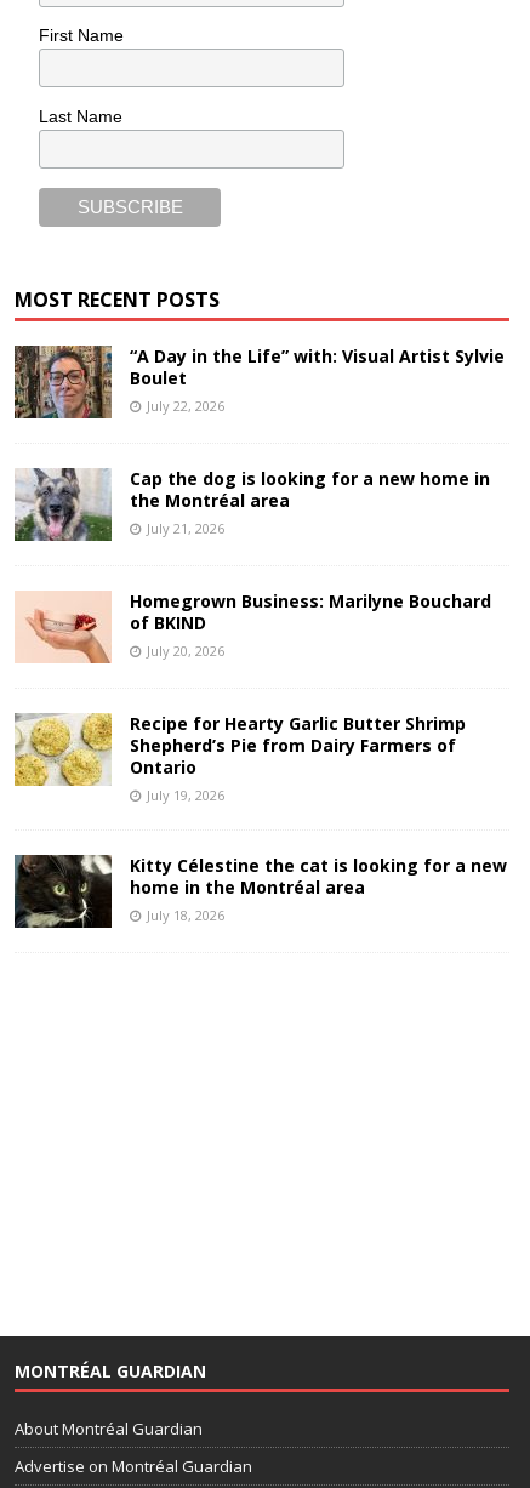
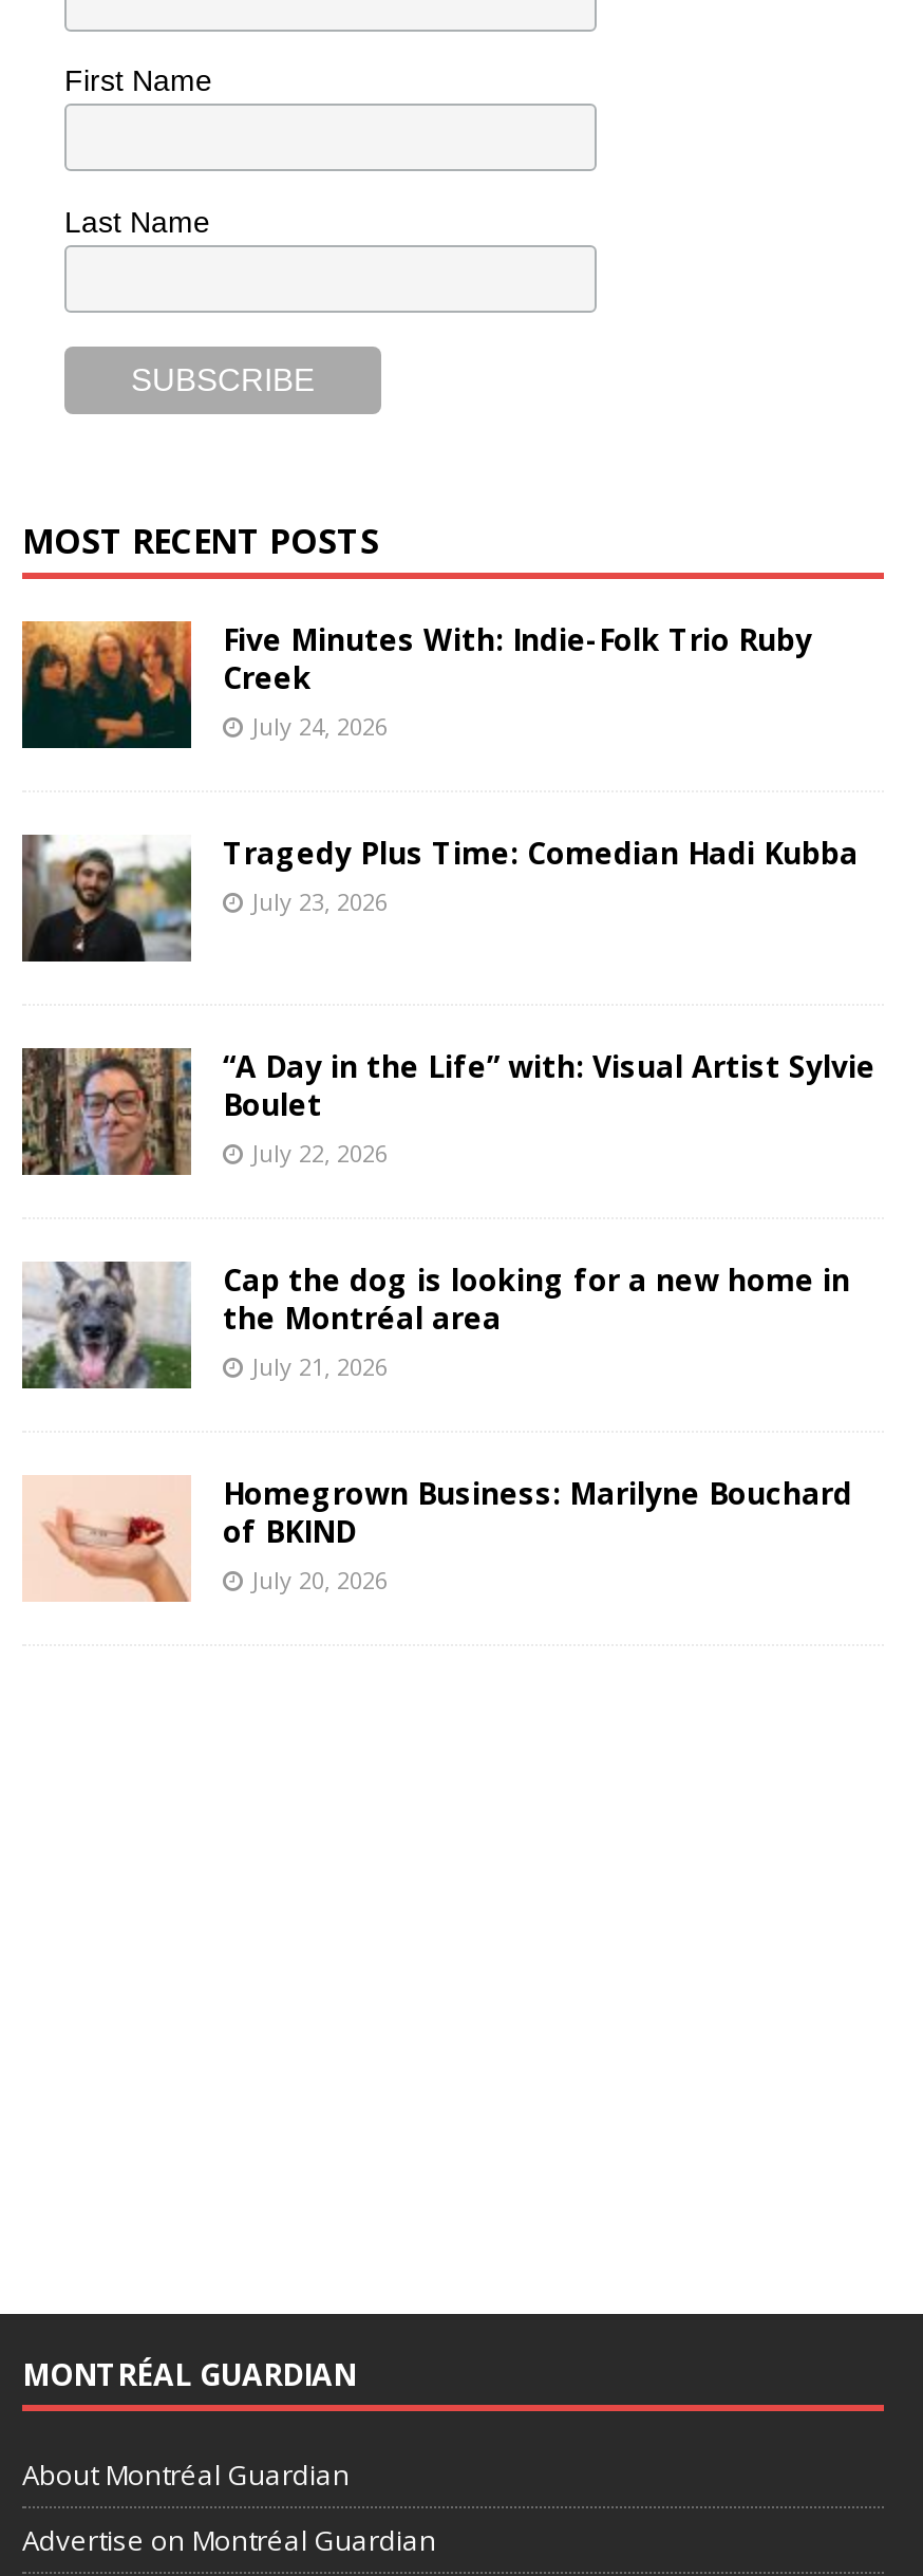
+ [image]
+ Five Minutes With: Indie-Folk Trio Ruby
+ Creek
+ July 24, 2026
+ Tragedy Plus Time: Comedian Hadi Kubba
+ July 23, 2026

+ [image]

moved down: [image] | “A Day in the Life” with: Visual Artist Sylvie | Boulet | ... | of BKIND | July 20, 2026

- [image]
- Recipe for Hearty Garlic Butter Shrimp
- Shepherd’s Pie from Dairy Farmers of
- Ontario
- July 19, 2026
- Kitty Célestine the cat is looking for a new
- home in the Montréal area
- July 18, 2026

- [image]
